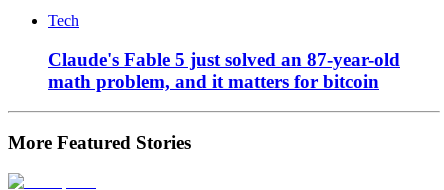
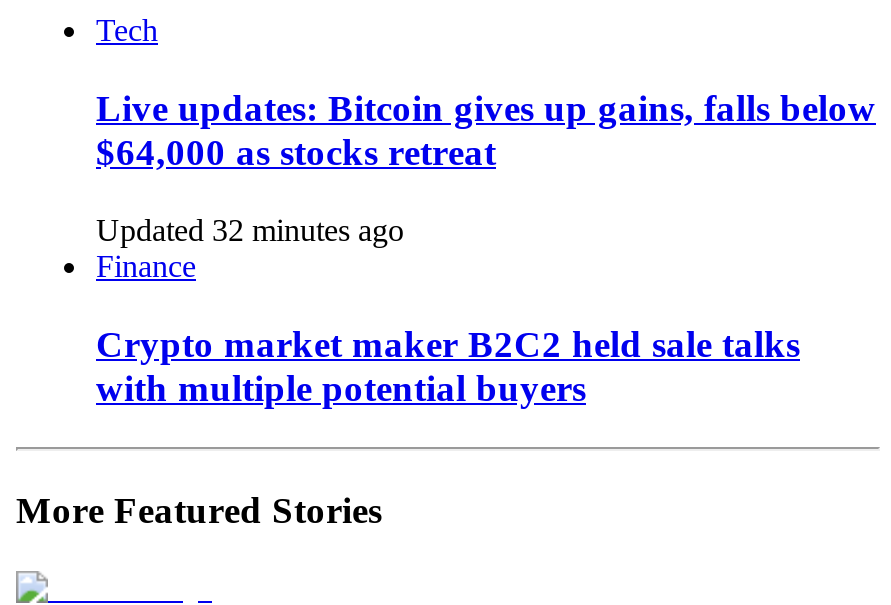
- Claude's Fable 5 just solved an 87-year-old
- math problem, and it matters for bitcoin
+ Live updates: Bitcoin gives up gains, falls below
+ $64,000 as stocks retreat
+ Updated 32 minutes ago
+ Finance
+ Crypto market maker B2C2 held sale talks
+ with multiple potential buyers
